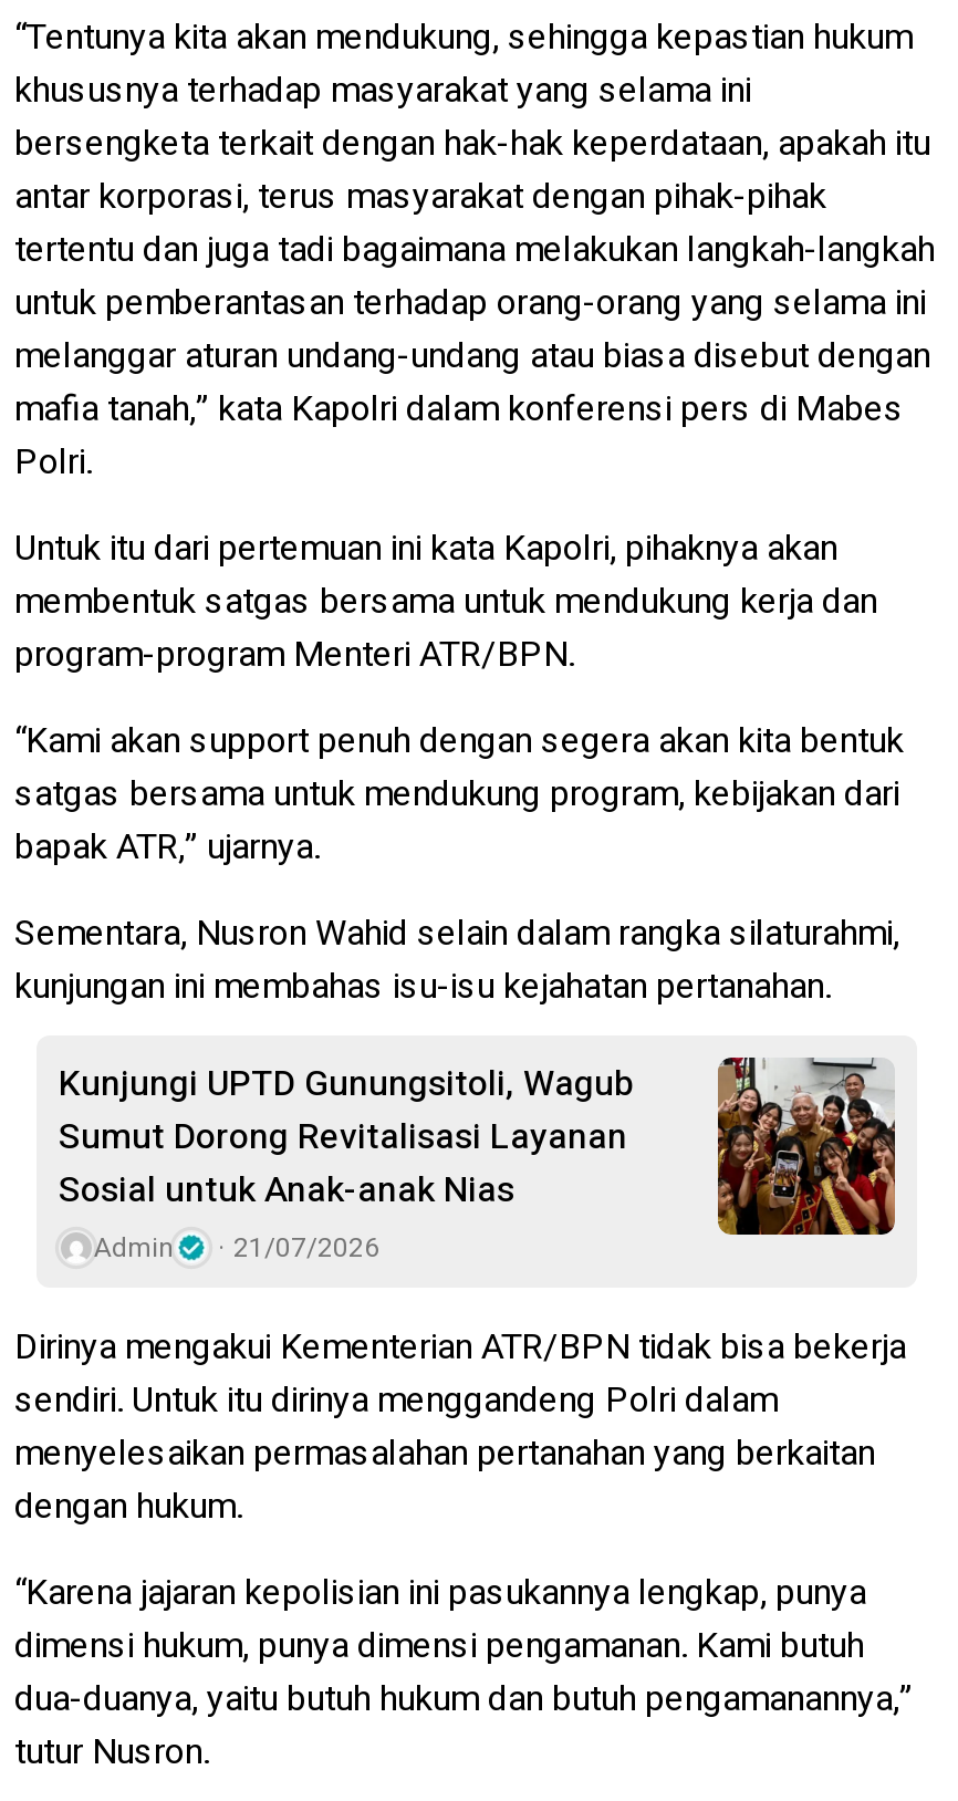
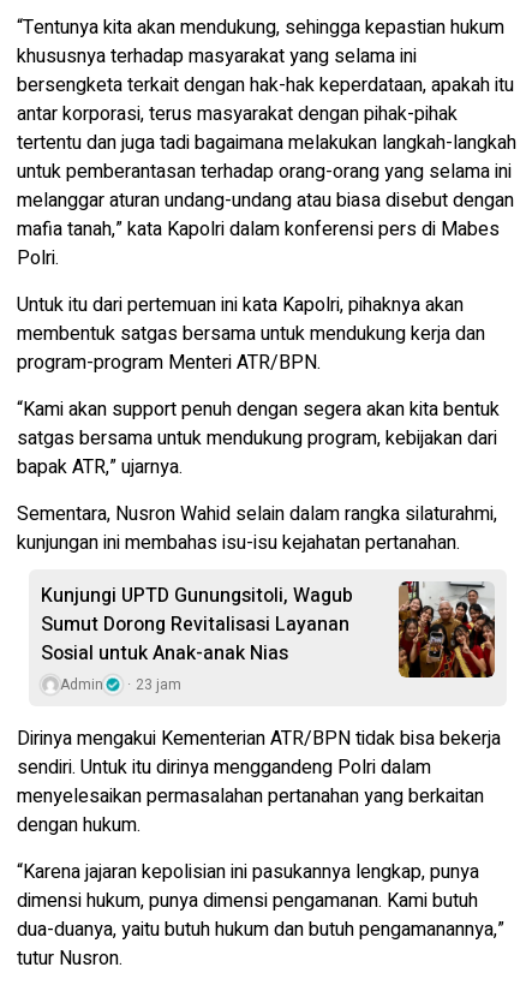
- Admin 21/07/2026
+ Admin 23 jam
